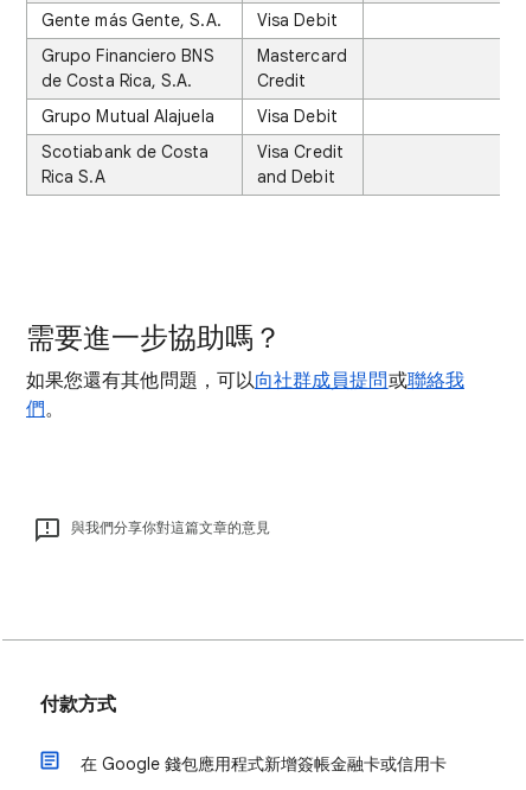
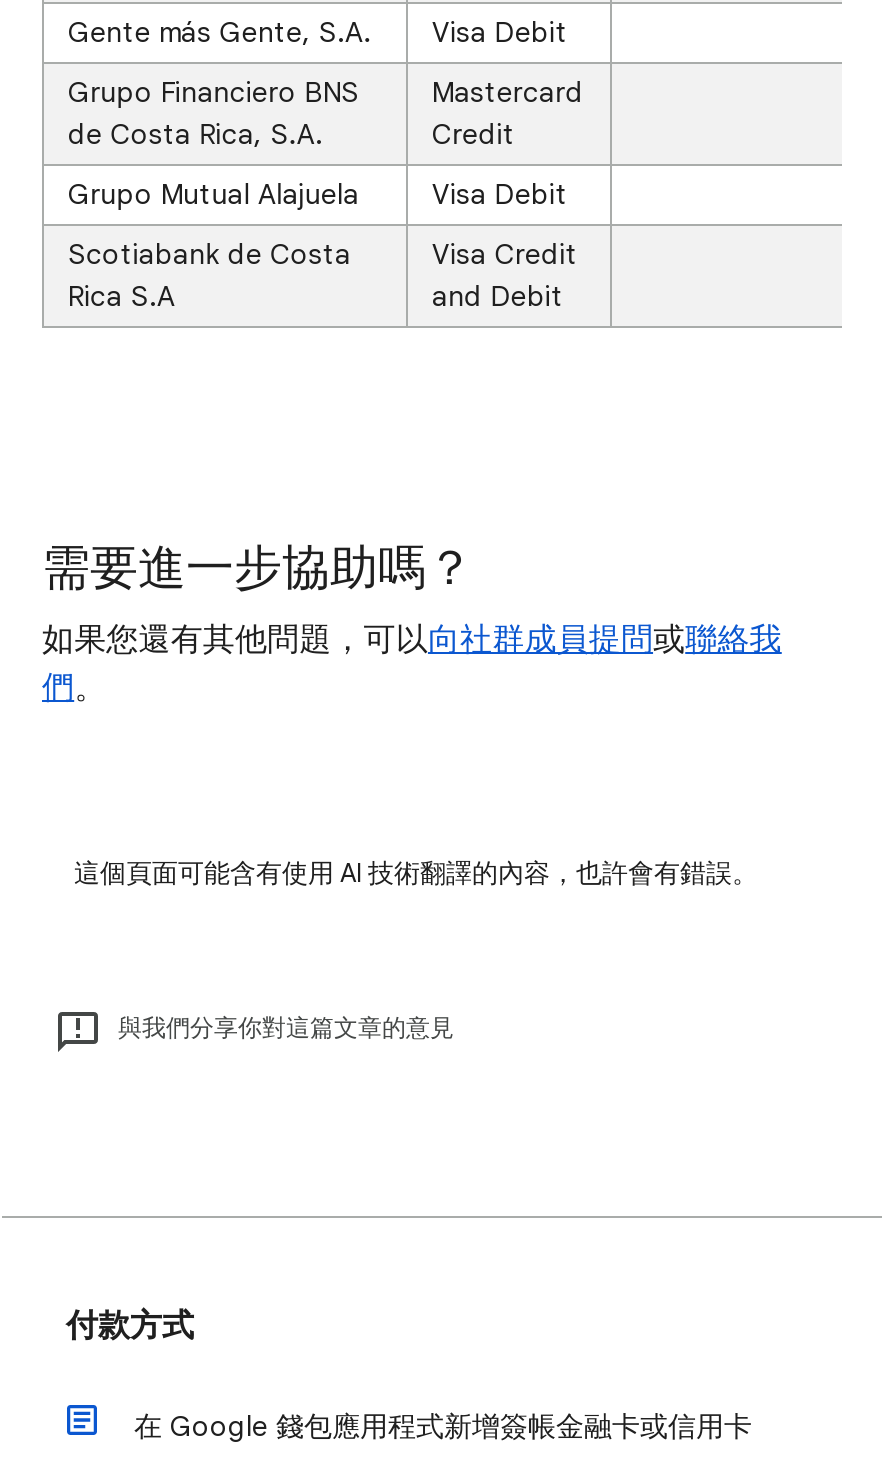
+ 這個頁面可能含有使用 AI 技術翻譯的內容，也許會有錯誤。
